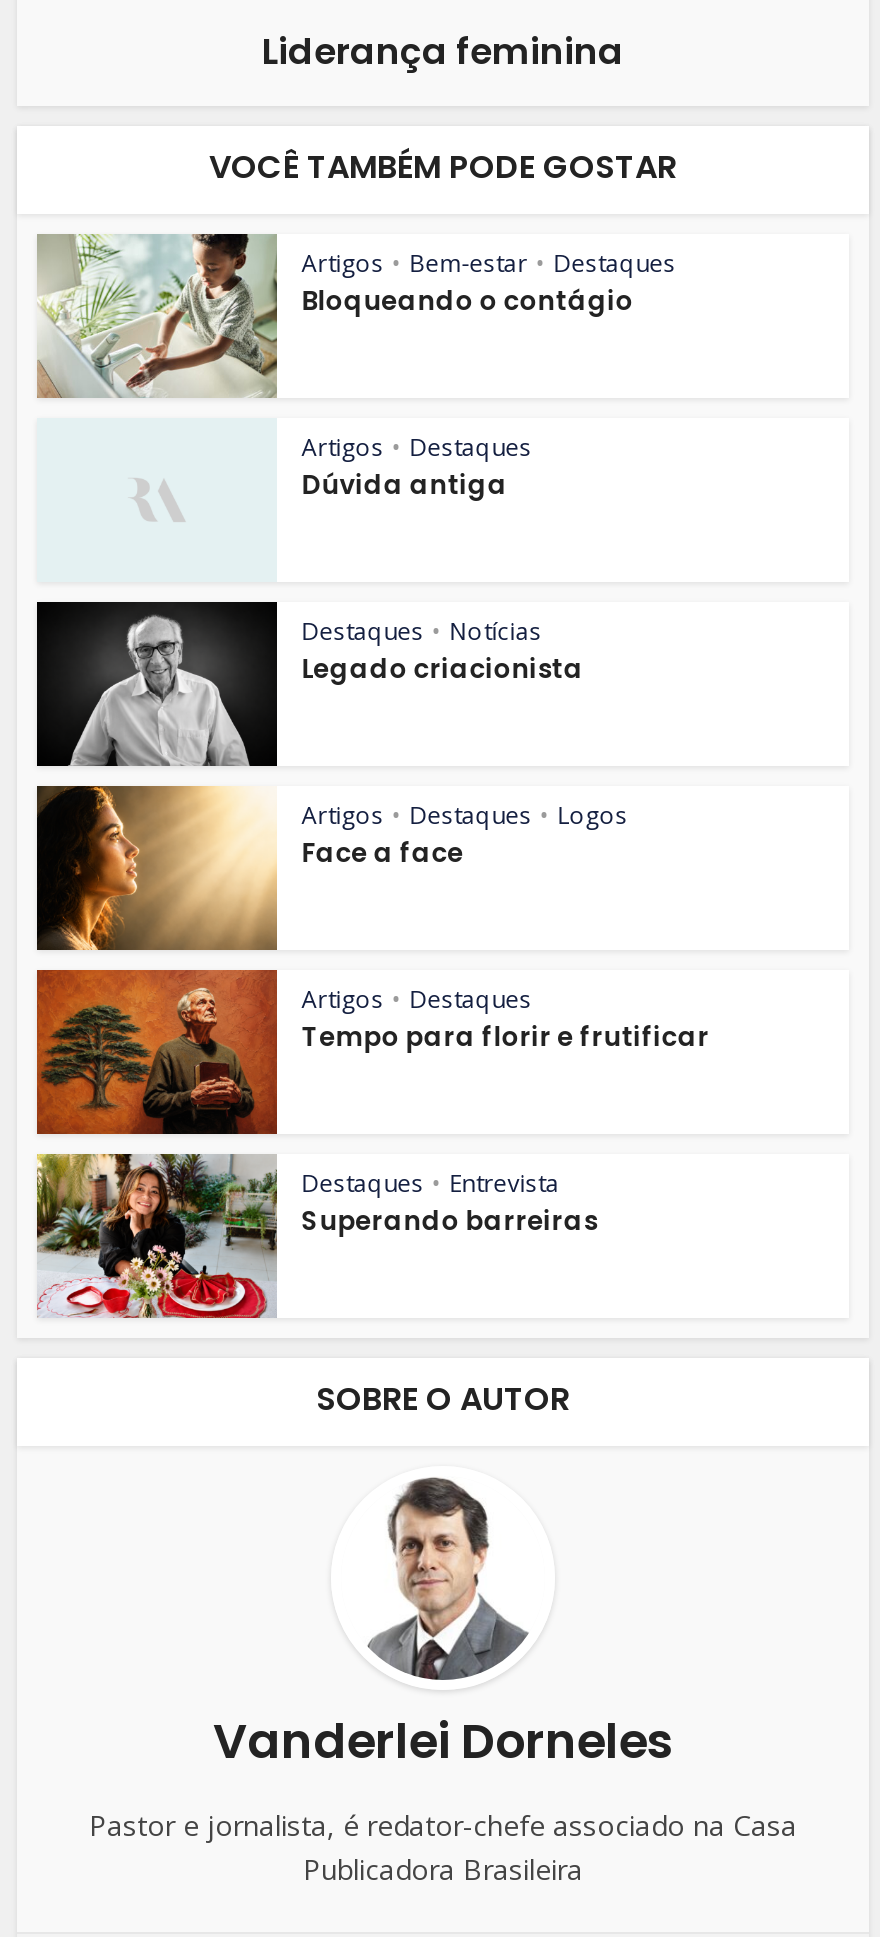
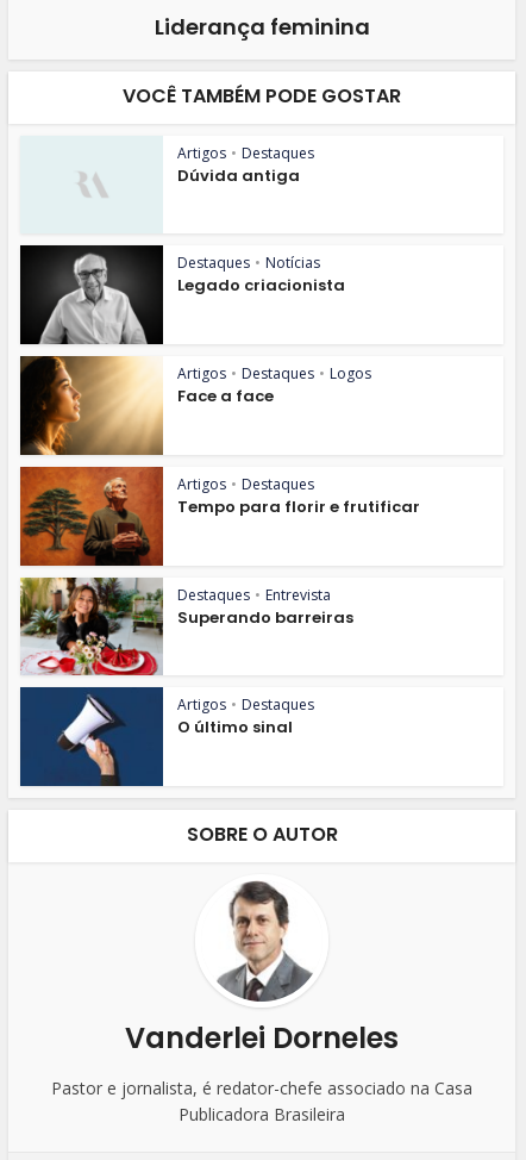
- [image]
- Artigos • Bem-estar • Destaques
- Bloqueando o contágio

moved up: [image] | Artigos • Destaques | Dúvida antiga | ... | Destaques • Entrevista | Superando barreiras

+ [image]
+ Artigos • Destaques
+ O último sinal
